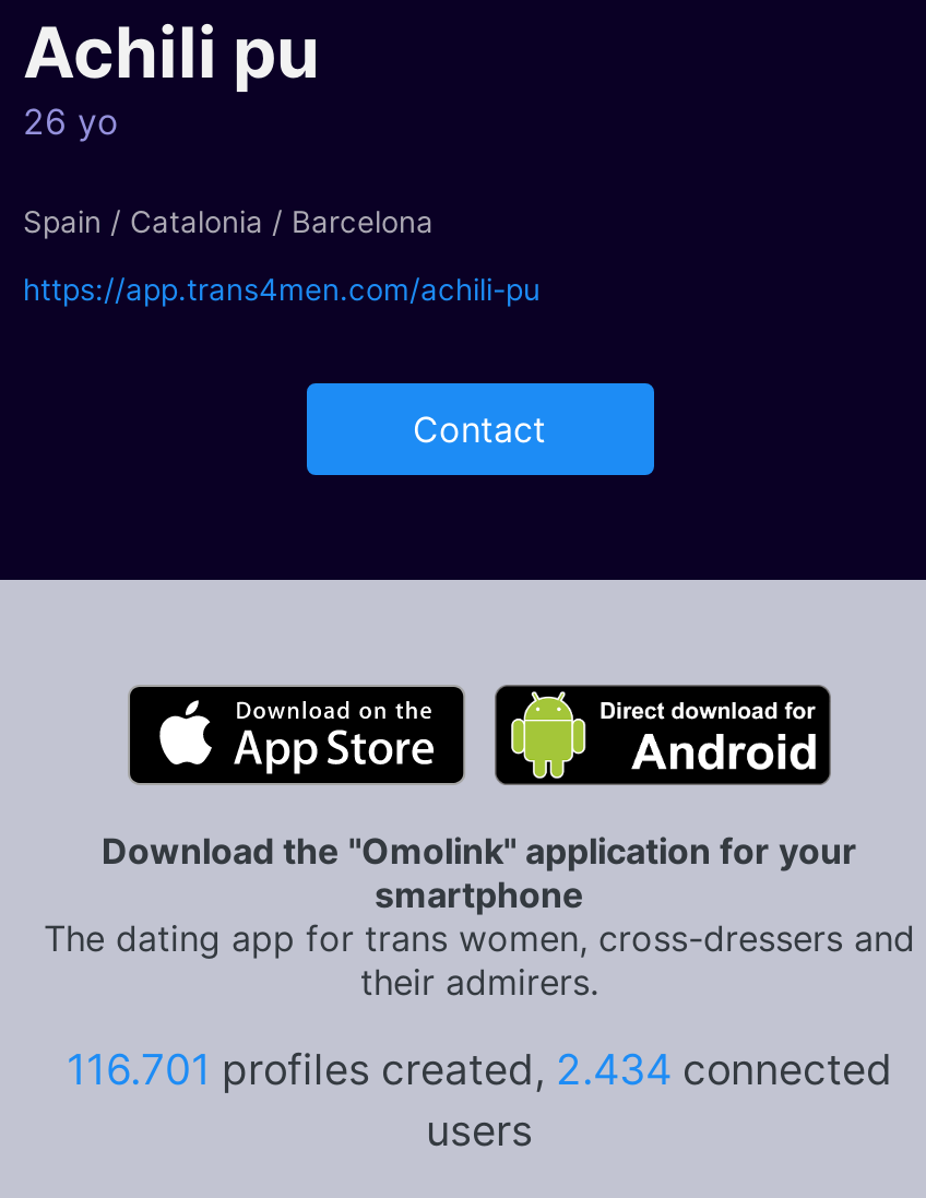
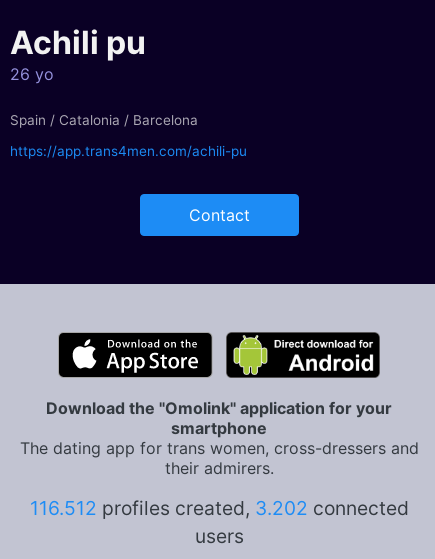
- 116.701 profiles created, 2.434 connected
+ 116.512 profiles created, 3.202 connected
